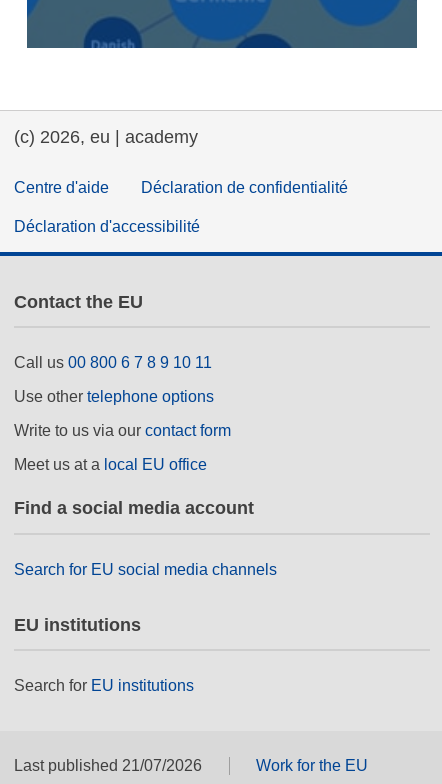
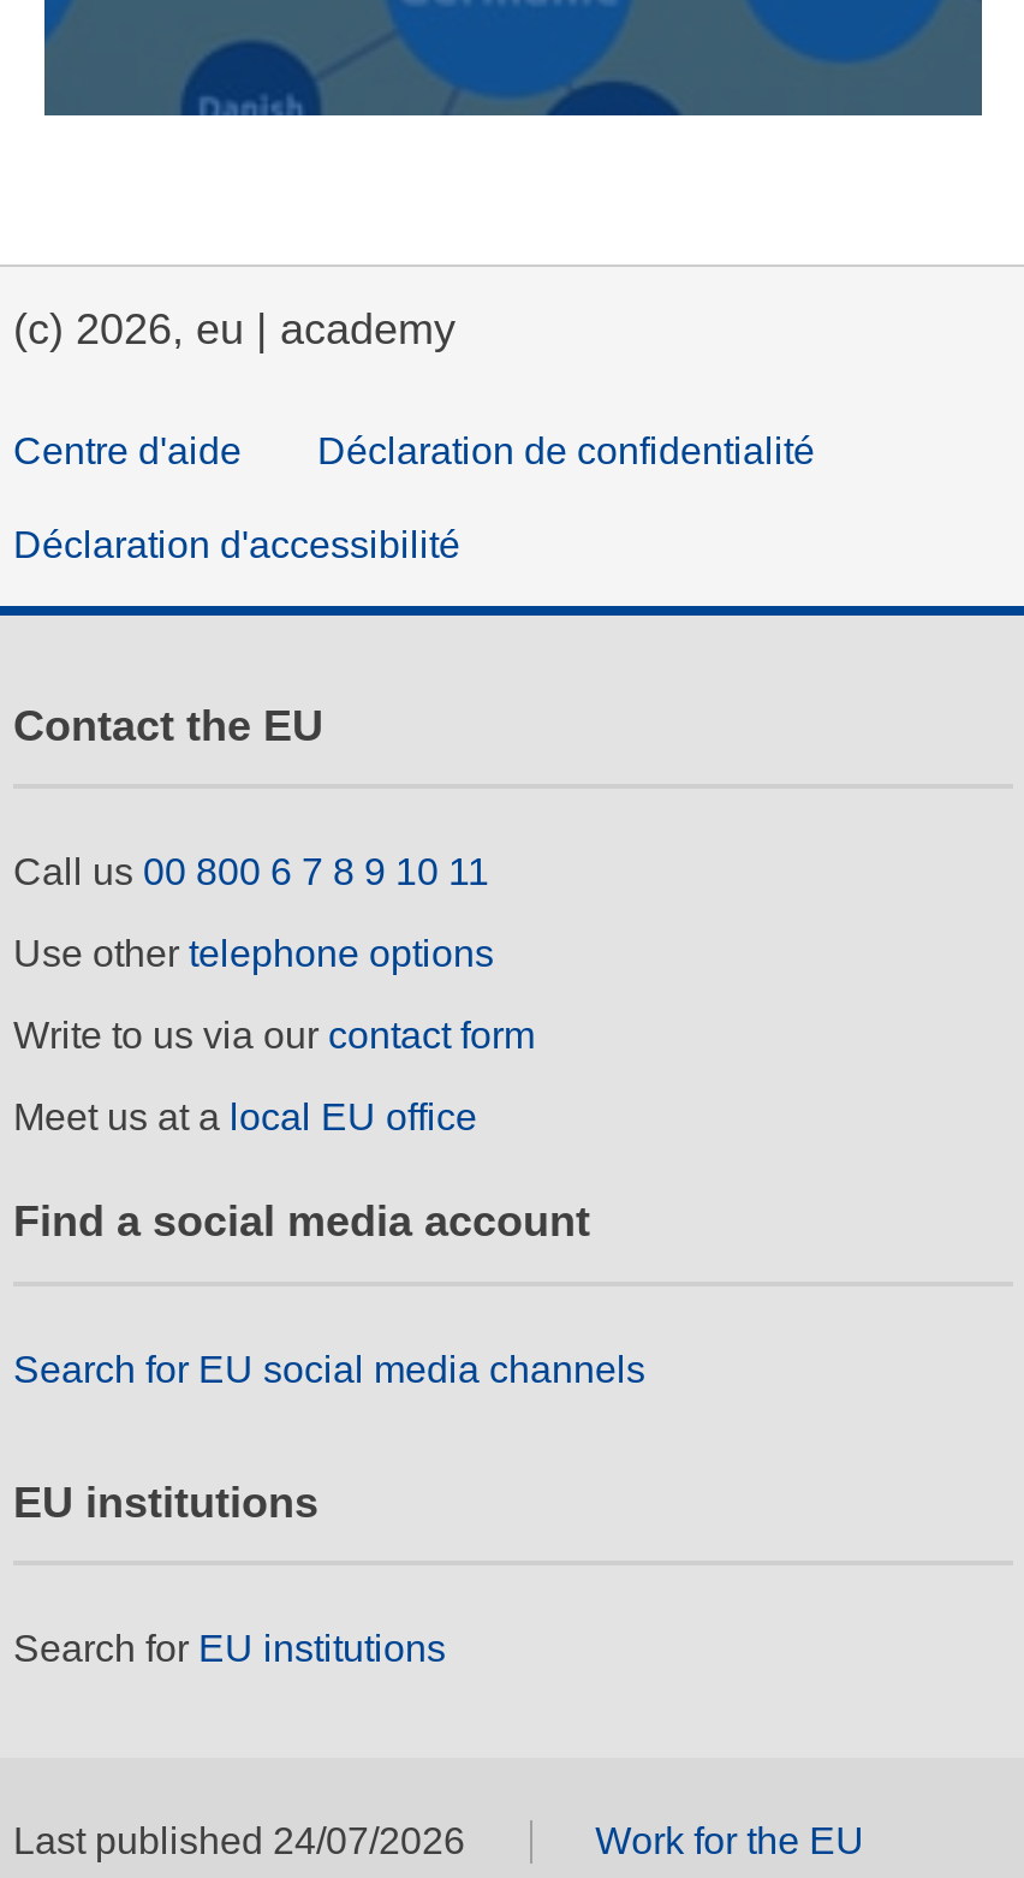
- Last published 21/07/2026
+ Last published 24/07/2026
